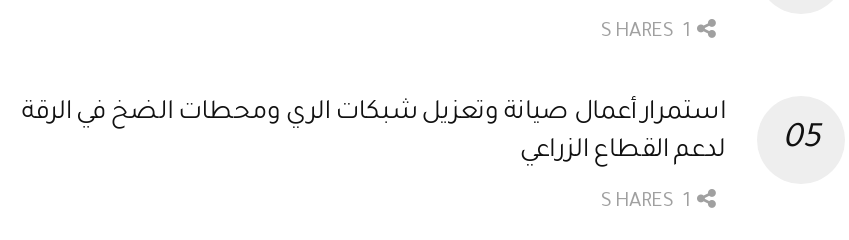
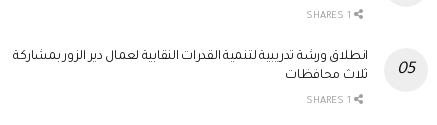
- استمرار أعمال صيانة وتعزيل شبكات الري ومحطات الضخ في الرقة
- لدعم القطاع الزراعي
+ انطلاق ورشة تدريبية لتنمية القدرات النقابية لعمال دير الزور بمشاركة
+ ثلاث محافظات
